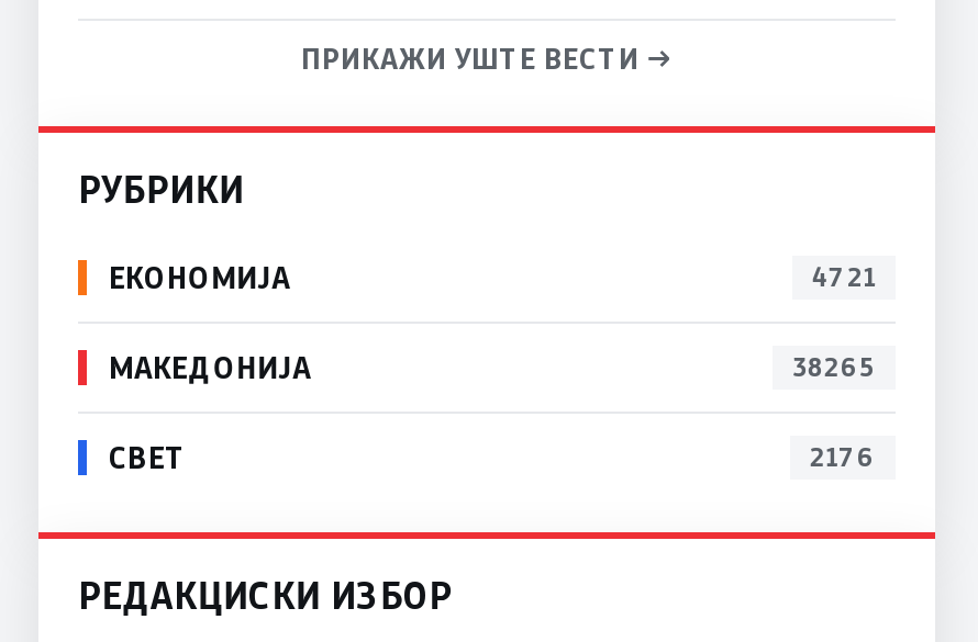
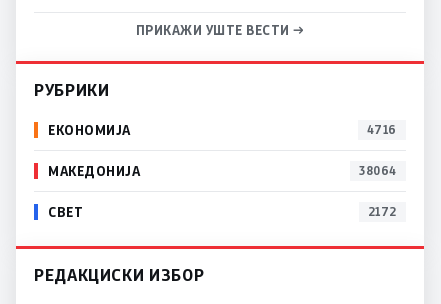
- 4721
+ 4716

- 38265
+ 38064

- 2176
+ 2172
